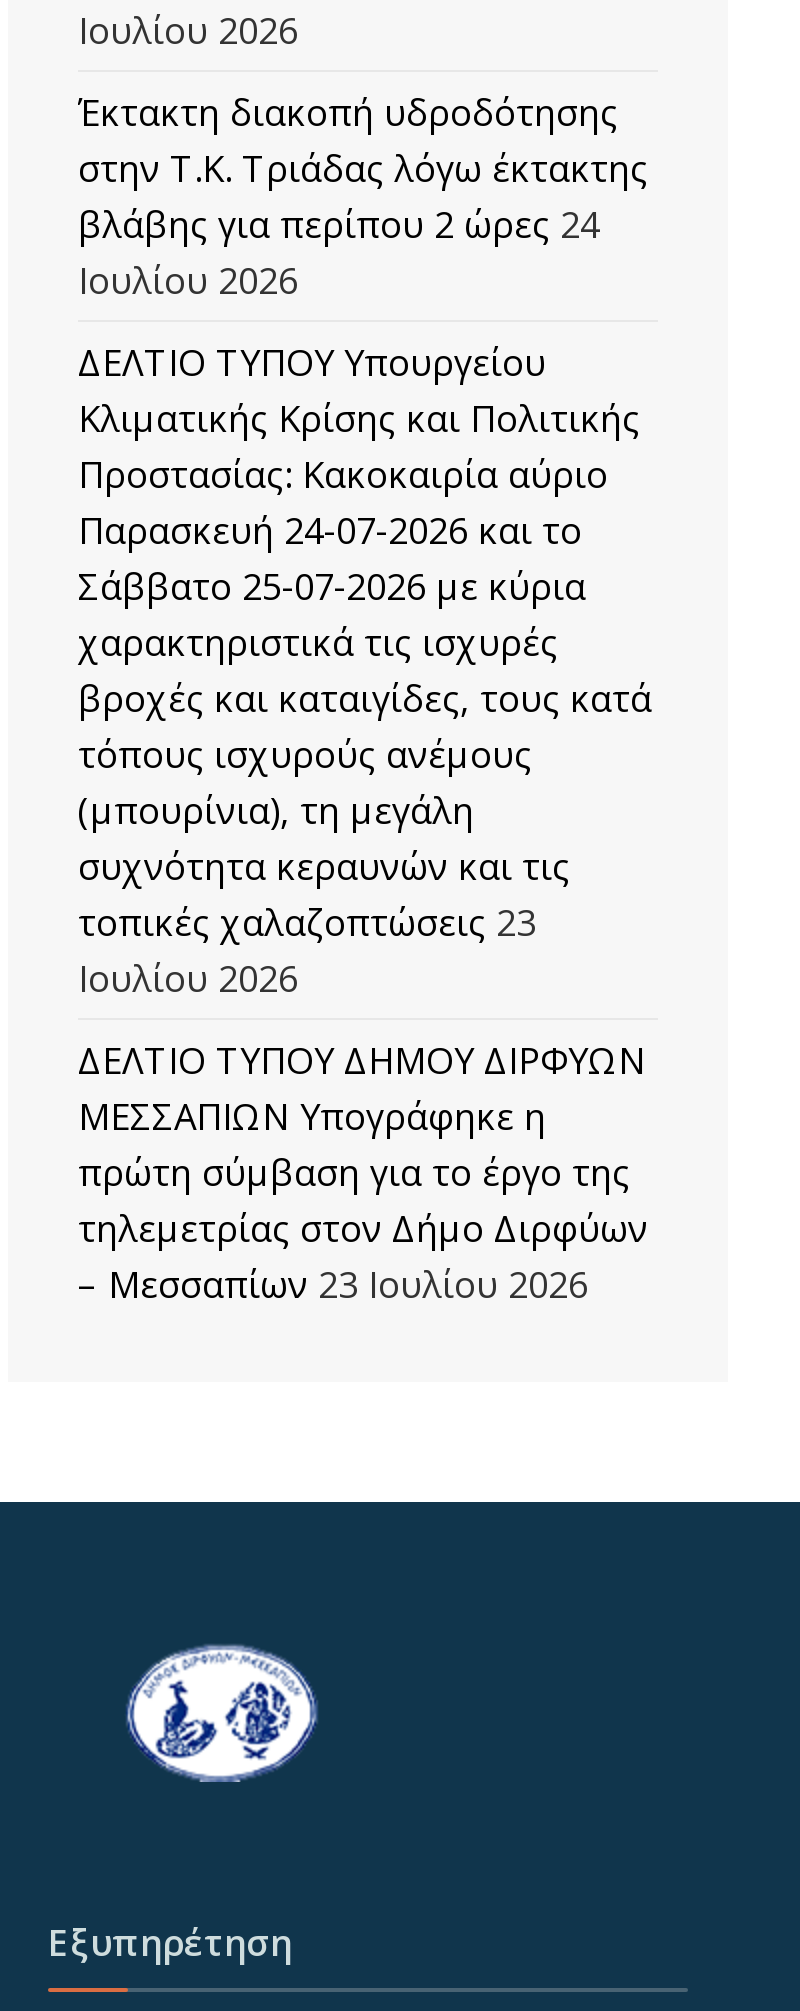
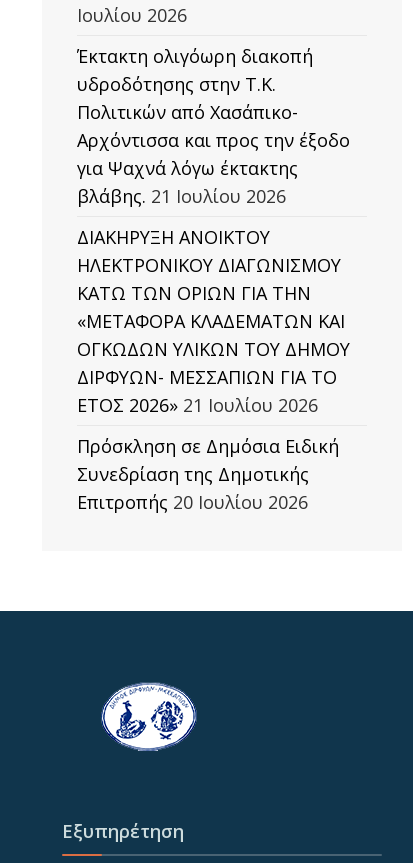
- Έκτακτη διακοπή υδροδότησης
- στην Τ.Κ. Τριάδας λόγω έκτακτης
- βλάβης για περίπου 2 ώρες 24
- Ιουλίου 2026
+ Έκτακτη ολιγόωρη διακοπή
+ υδροδότησης στην Τ.Κ.
+ Πολιτικών από Χασάπικο-
+ Αρχόντισσα και προς την έξοδο
+ για Ψαχνά λόγω έκτακτης
+ βλάβης. 21 Ιουλίου 2026

- ΔΕΛΤΙΟ ΤΥΠΟΥ Υπουργείου
- Κλιματικής Κρίσης και Πολιτικής
- Προστασίας: Κακοκαιρία αύριο
- Παρασκευή 24-07-2026 και το
- Σάββατο 25-07-2026 με κύρια
- χαρακτηριστικά τις ισχυρές
- βροχές και καταιγίδες, τους κατά
- τόπους ισχυρούς ανέμους
- (μπουρίνια), τη μεγάλη
- συχνότητα κεραυνών και τις
- τοπικές χαλαζοπτώσεις 23
- Ιουλίου 2026
+ ΔΙΑΚΗΡΥΞΗ ΑΝΟΙΚΤΟΥ
+ ΗΛΕΚΤΡΟΝΙΚΟΥ ΔΙΑΓΩΝΙΣΜΟΥ
+ ΚΑΤΩ ΤΩΝ ΟΡΙΩΝ ΓΙΑ ΤΗΝ
+ «ΜΕΤΑΦΟΡΑ ΚΛΑΔΕΜΑΤΩΝ ΚΑΙ
+ ΟΓΚΩΔΩΝ ΥΛΙΚΩΝ ΤΟΥ ΔΗΜΟΥ
+ ΔΙΡΦΥΩΝ- ΜΕΣΣΑΠΙΩΝ ΓΙΑ ΤΟ
+ ΕΤΟΣ 2026» 21 Ιουλίου 2026

- ΔΕΛΤΙΟ ΤΥΠΟΥ ΔΗΜΟΥ ΔΙΡΦΥΩΝ
- ΜΕΣΣΑΠΙΩΝ Υπογράφηκε η
- πρώτη σύμβαση για το έργο της
- τηλεμετρίας στον Δήμο Διρφύων
- – Μεσσαπίων 23 Ιουλίου 2026
+ Πρόσκληση σε Δημόσια Ειδική
+ Συνεδρίαση της Δημοτικής
+ Επιτροπής 20 Ιουλίου 2026
